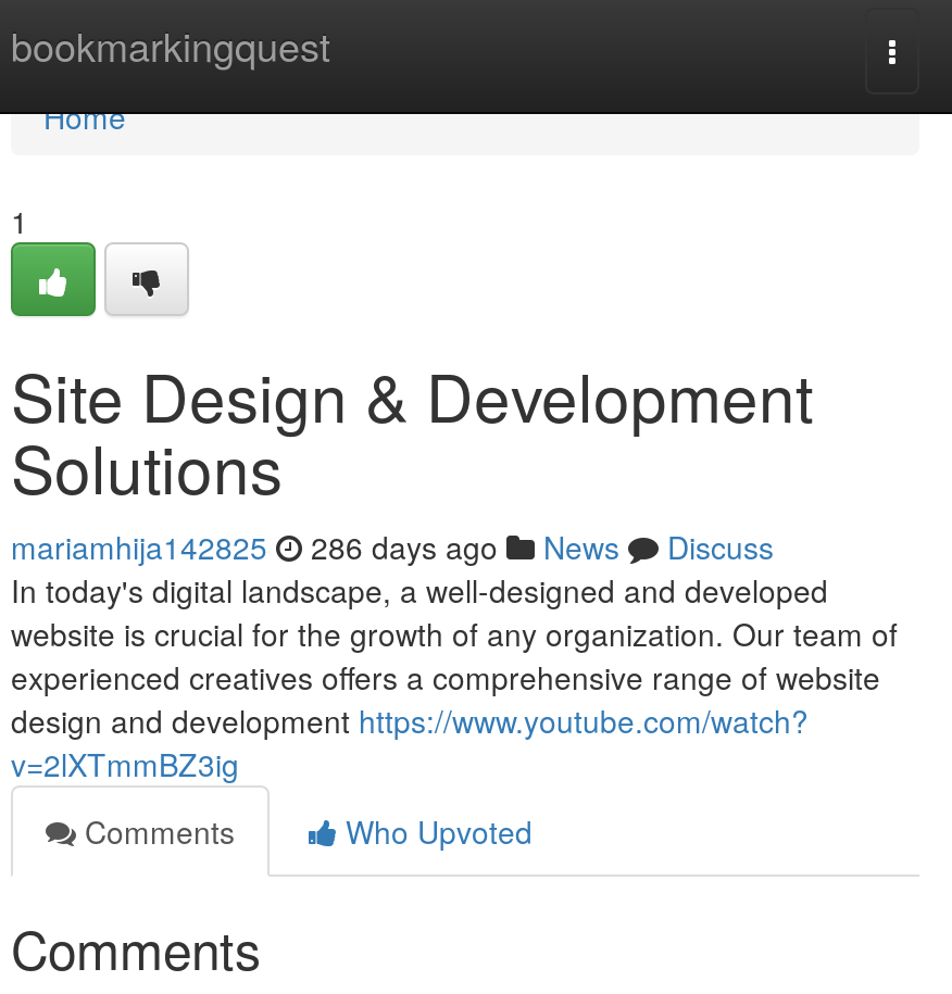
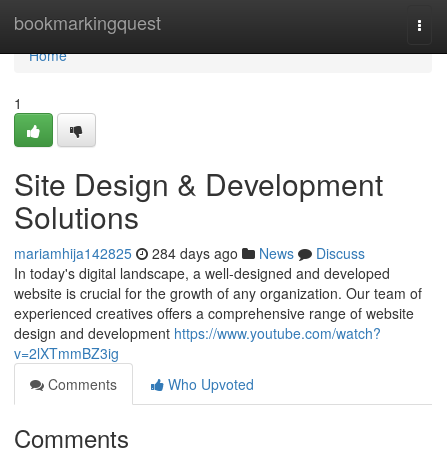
- mariamhija142825 286 days ago News Discuss
+ mariamhija142825 284 days ago News Discuss
